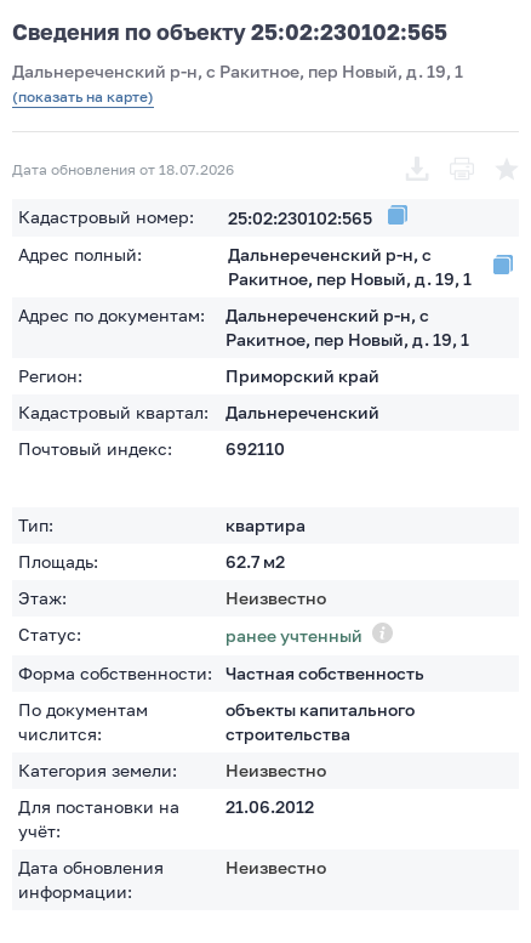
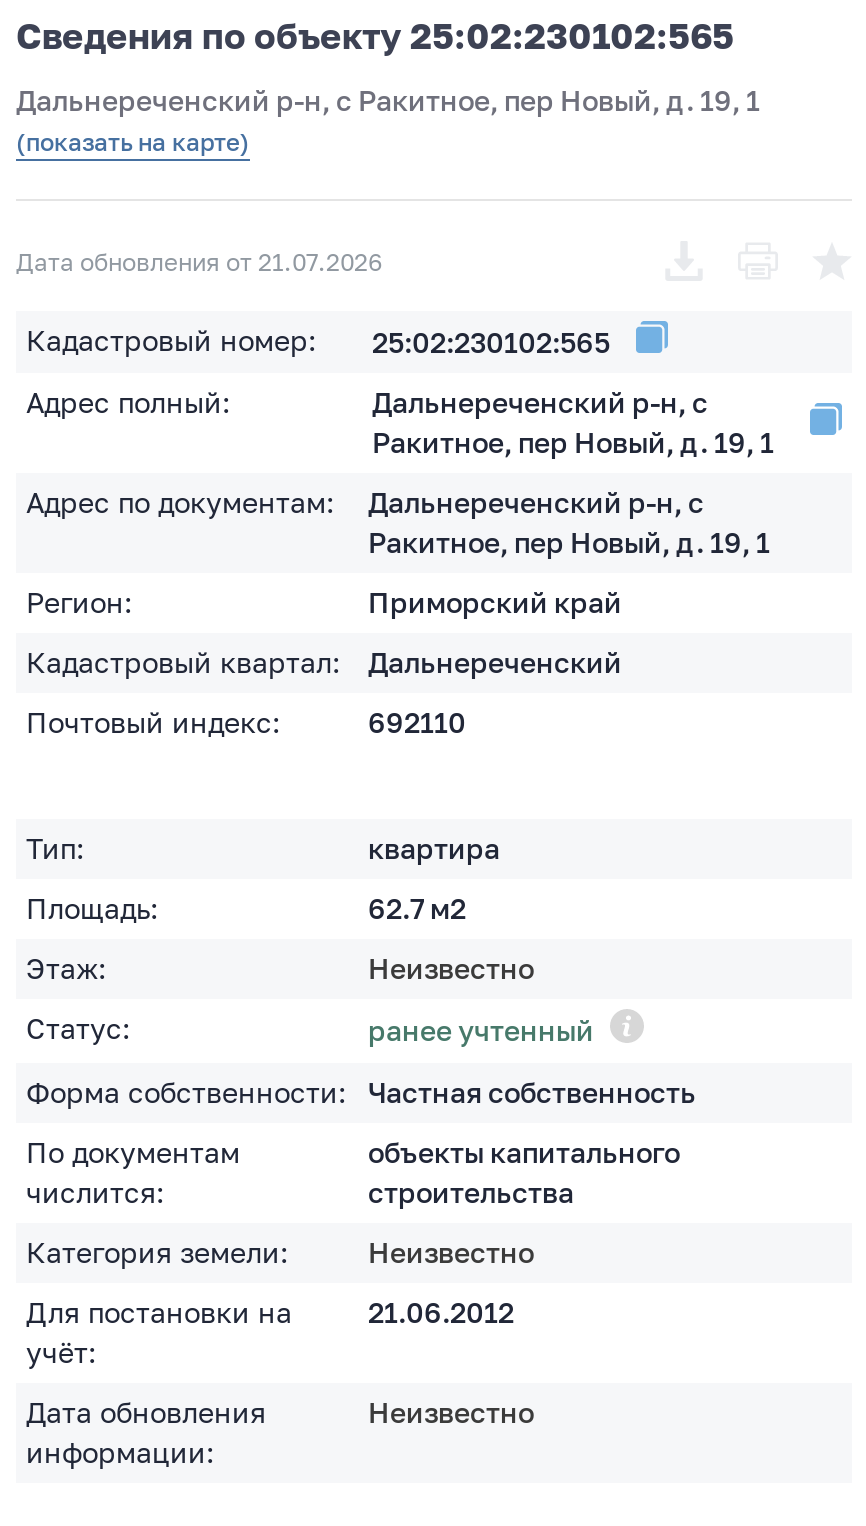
- Дата обновления от 18.07.2026
+ Дата обновления от 21.07.2026
